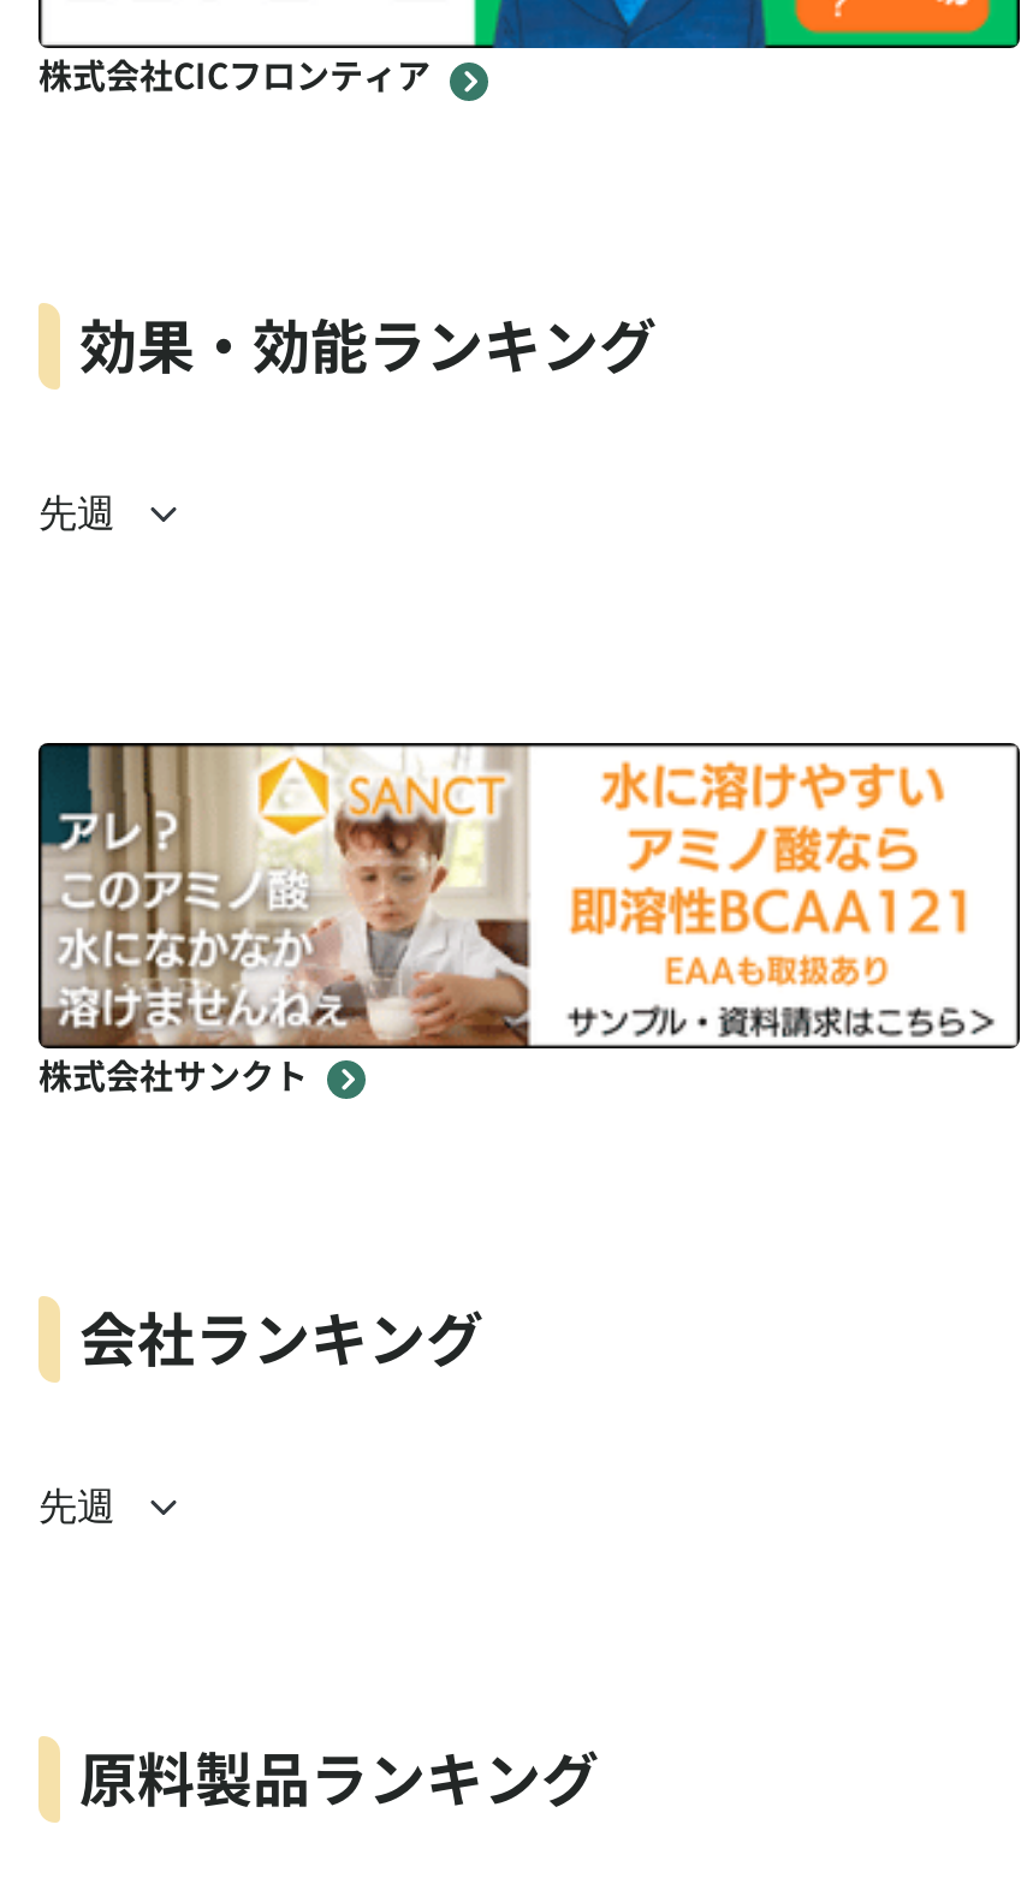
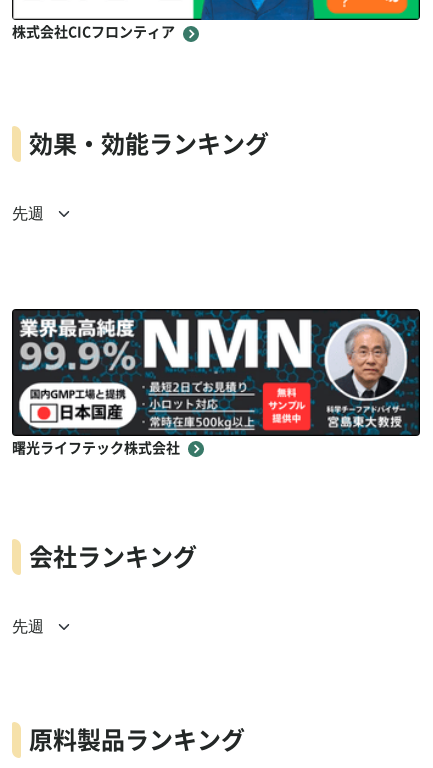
- [image]
- 株式会社サンクト
+ [image]
+ 曙光ライフテック株式会社
